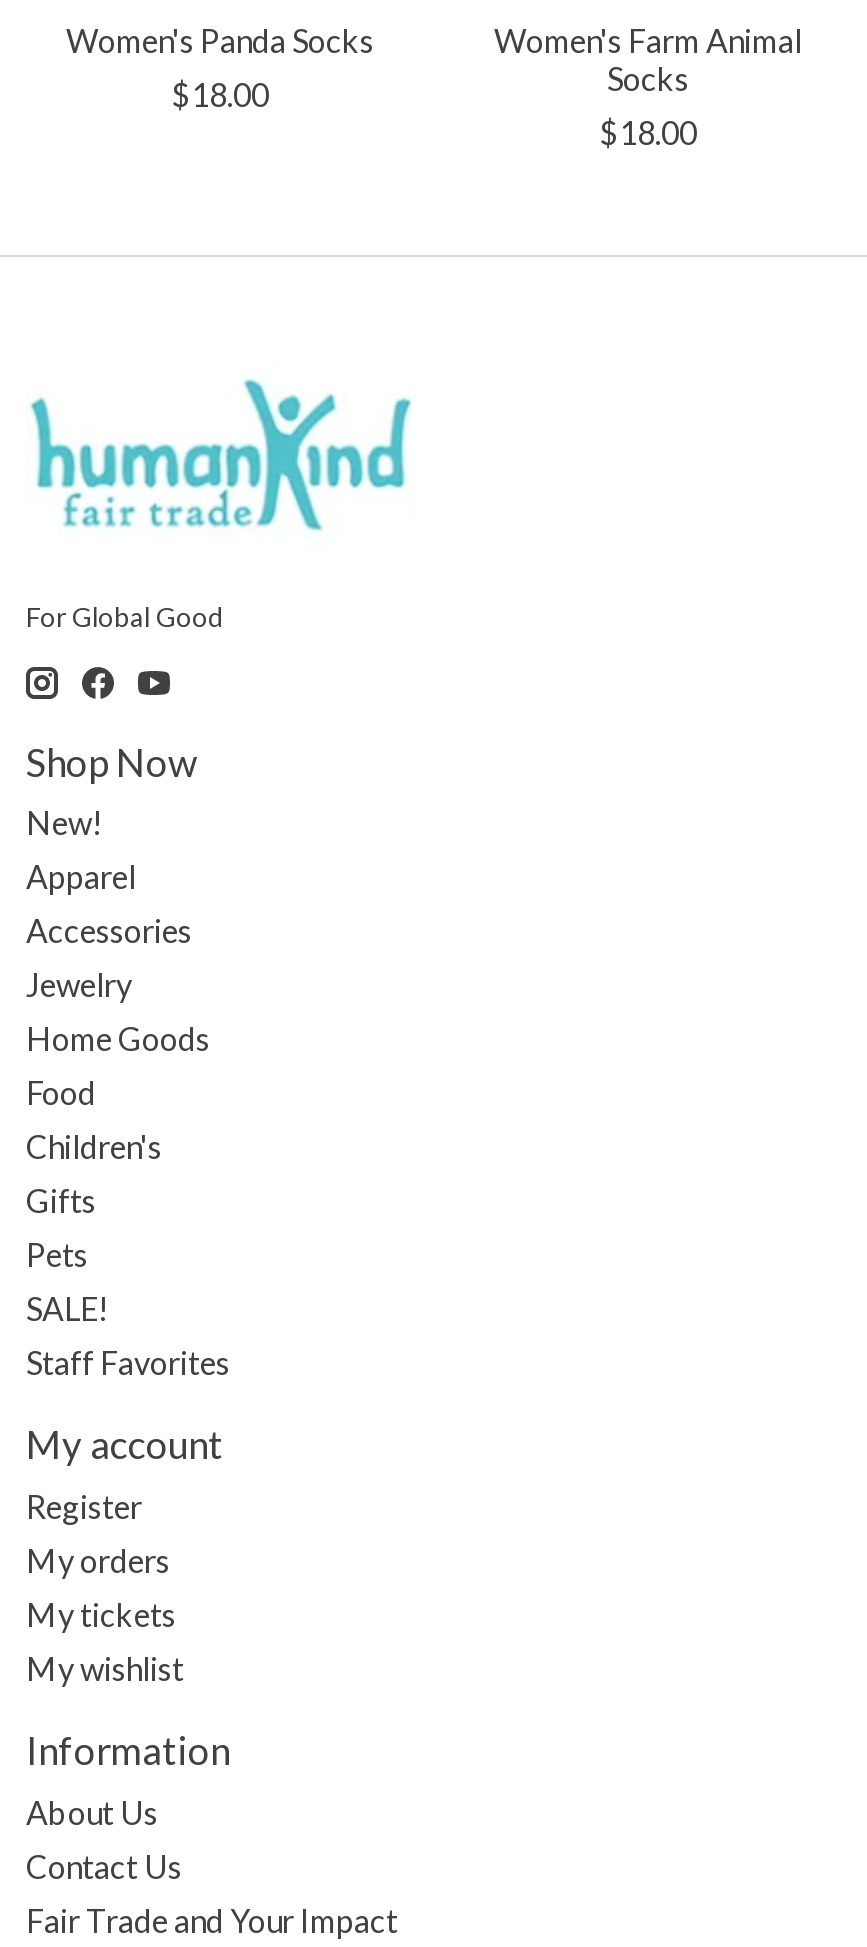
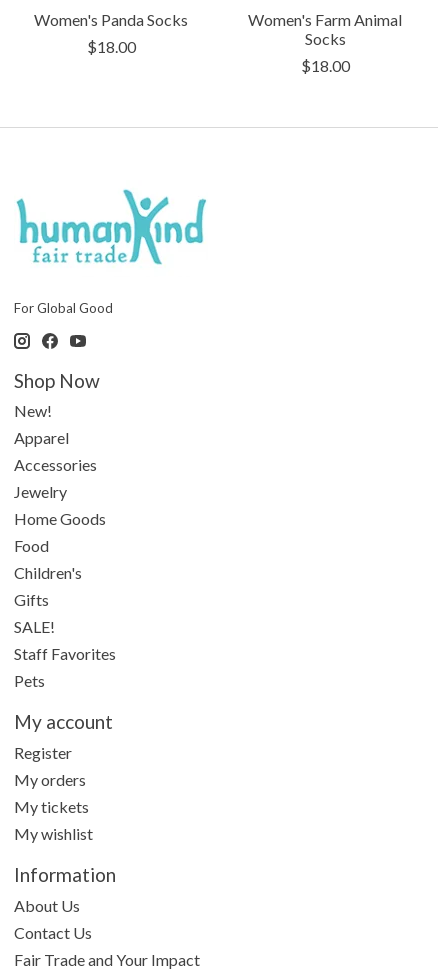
moved down: Pets

moved up: SALE! | Staff Favorites
